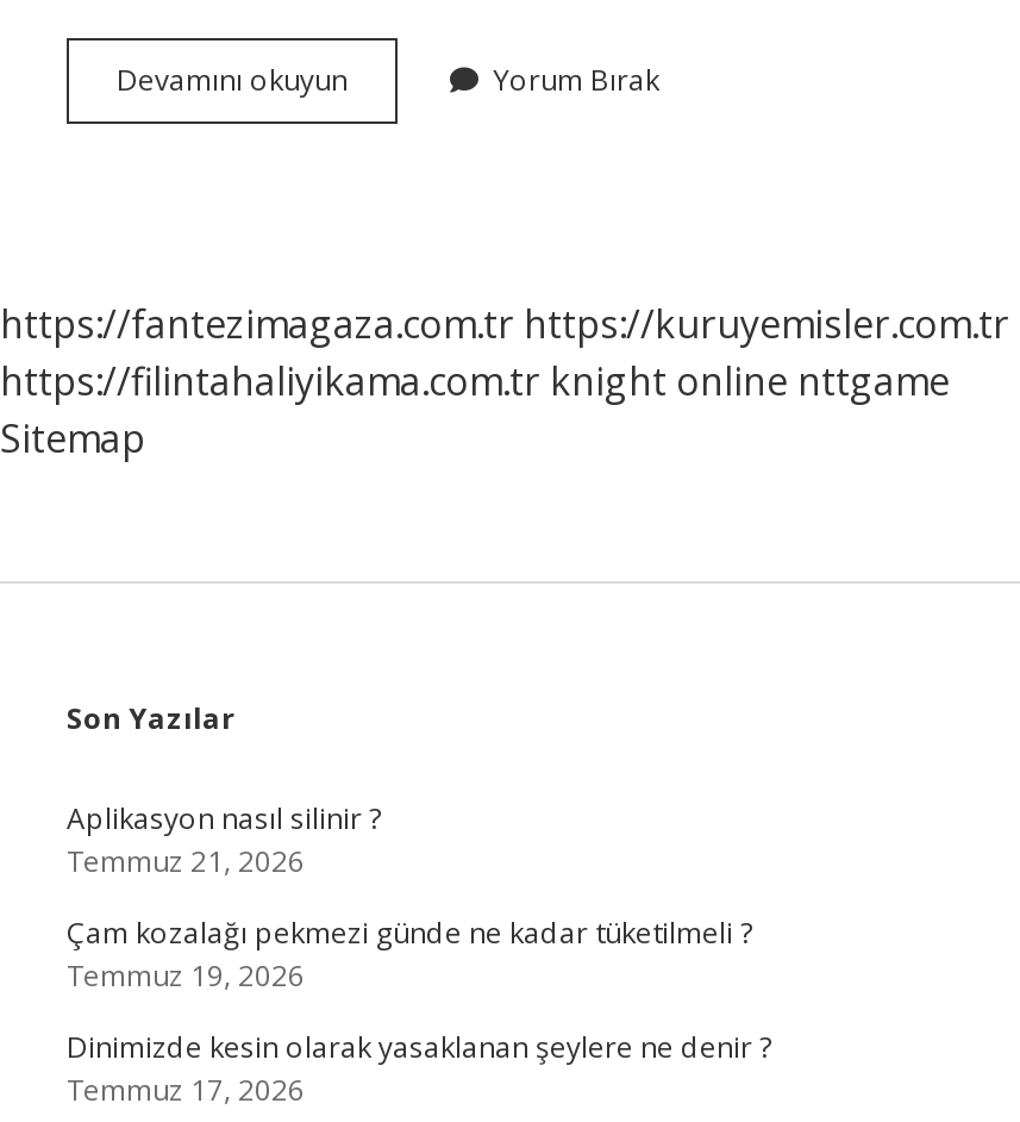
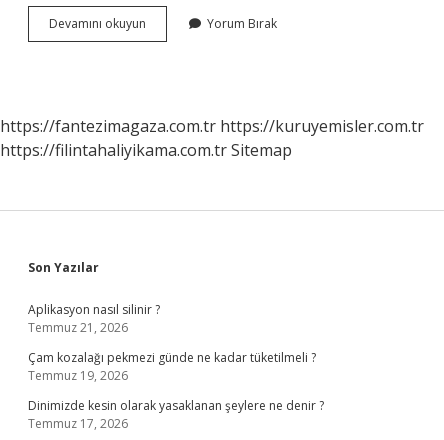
- https://filintahaliyikama.com.tr knight online nttgame
- Sitemap
+ https://filintahaliyikama.com.tr Sitemap
